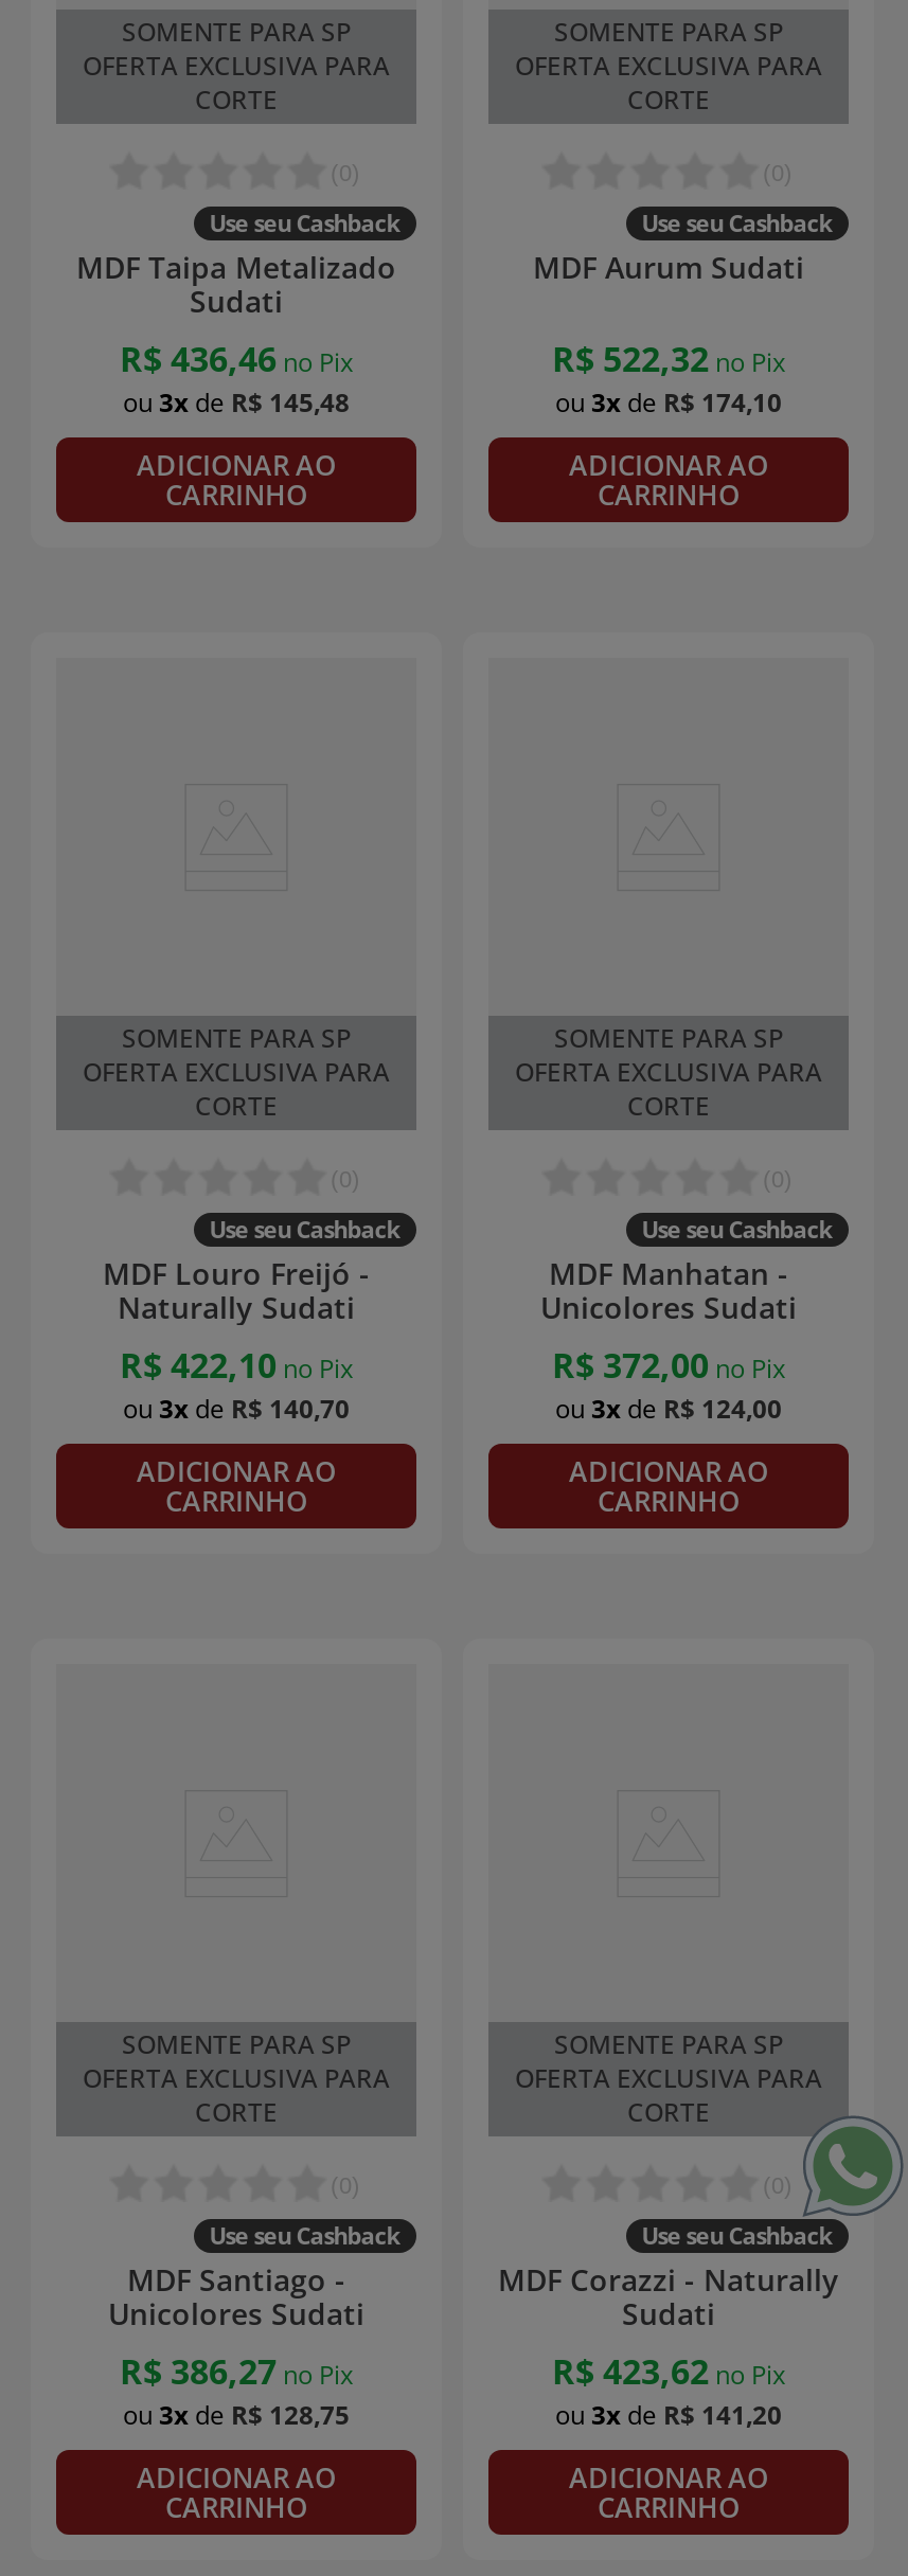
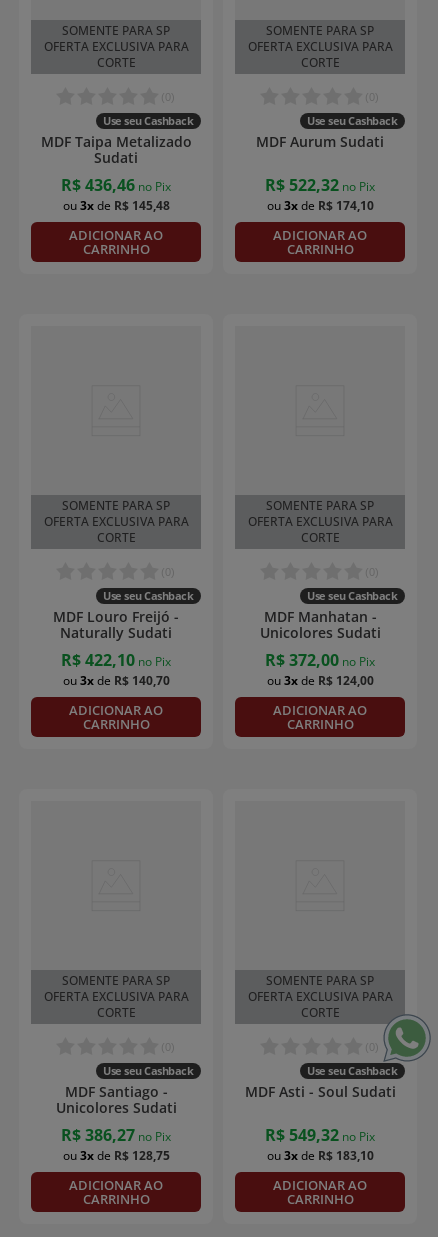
- MDF Corazzi - Naturally
- Sudati
- R$ 423,62 no Pix
+ MDF Asti - Soul Sudati
+ R$ 549,32 no Pix

- 3 R$ 141,20
+ 3 R$ 183,10
